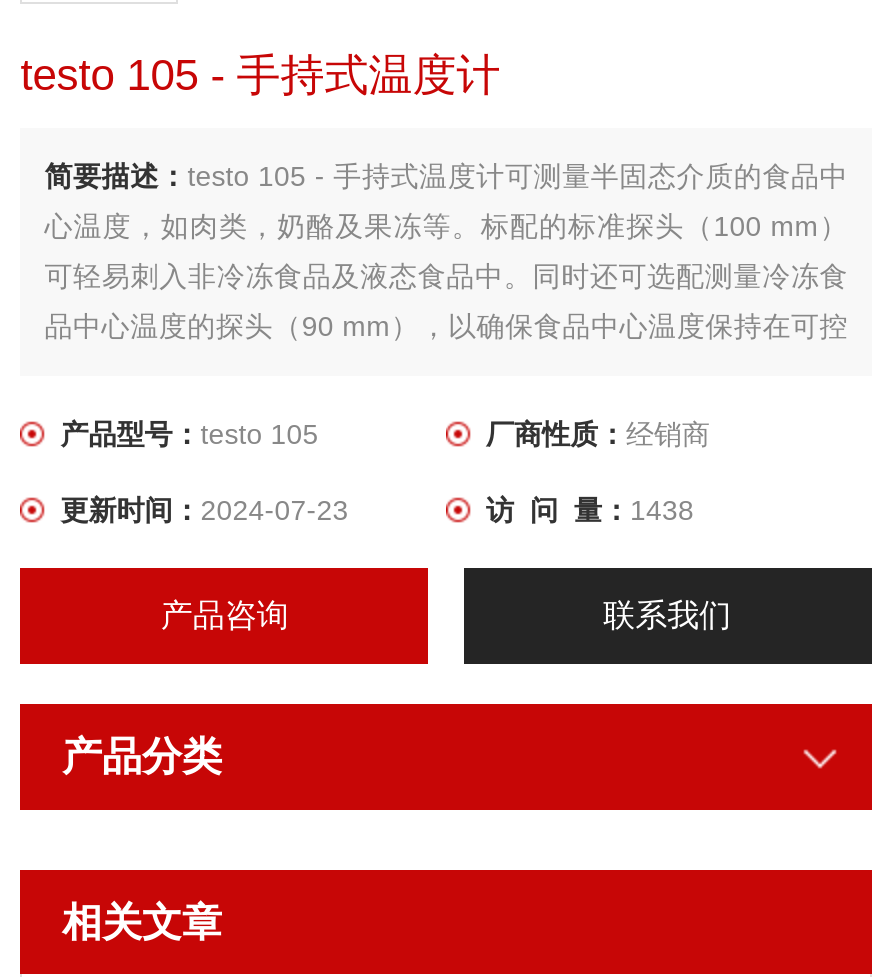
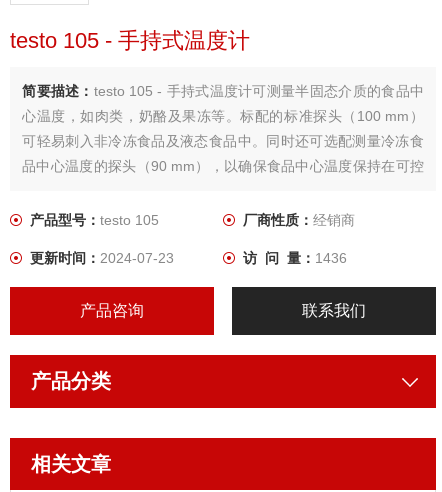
- 访 问 量：1438
+ 访 问 量：1436
